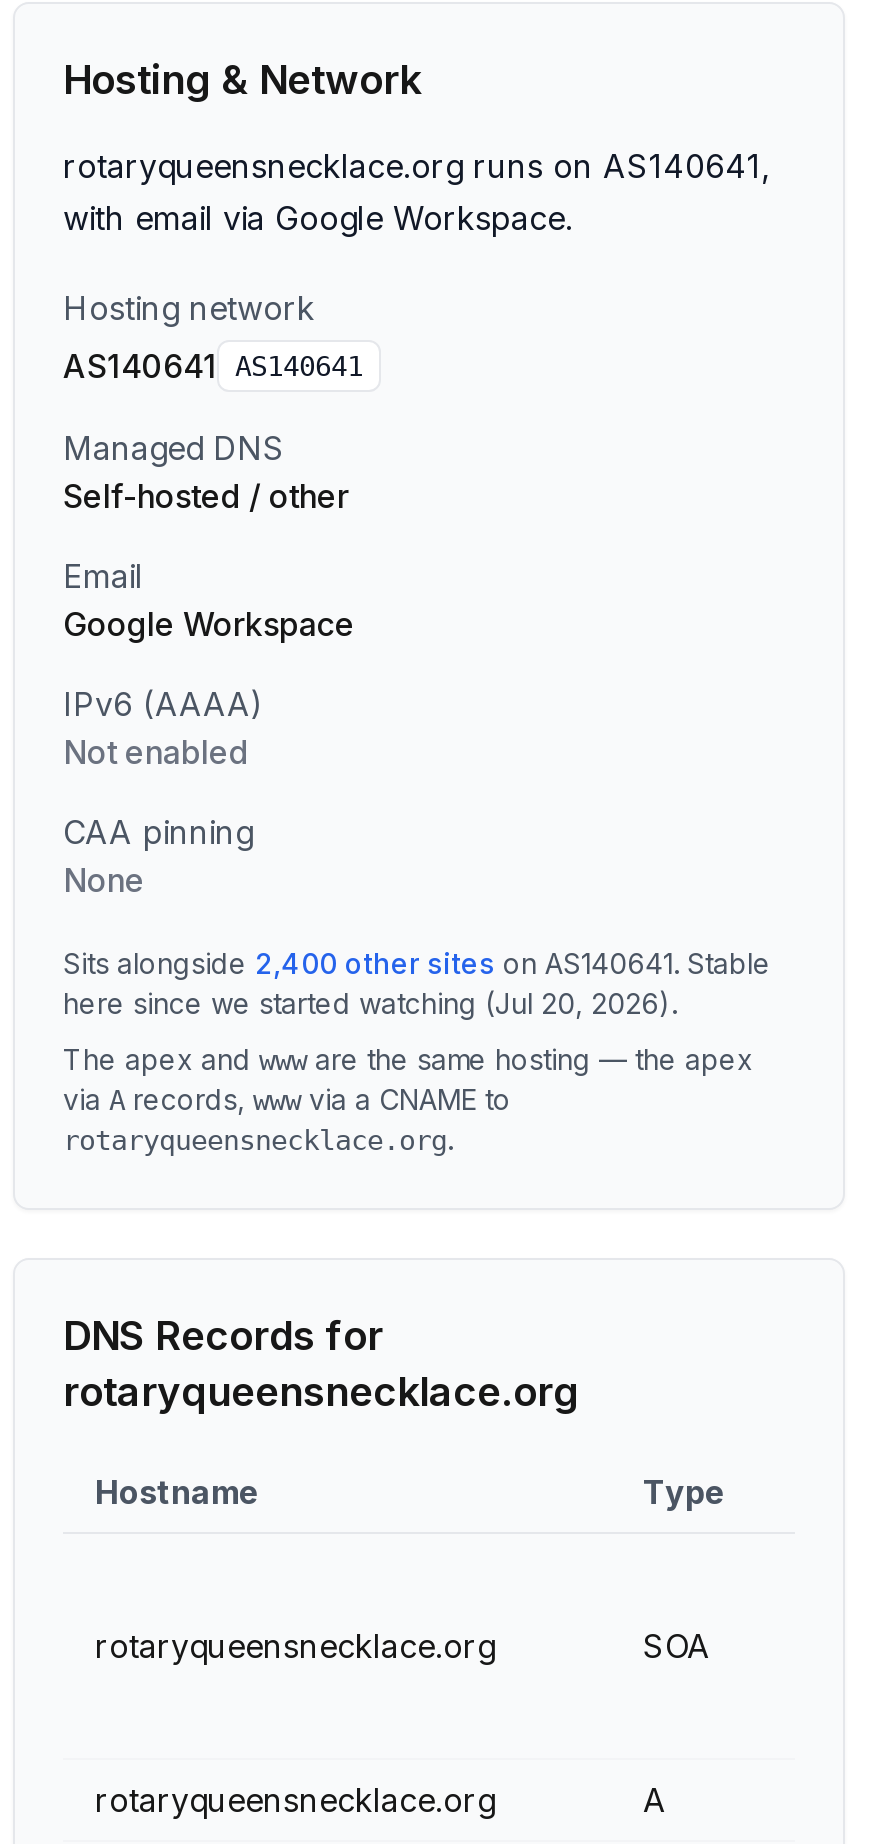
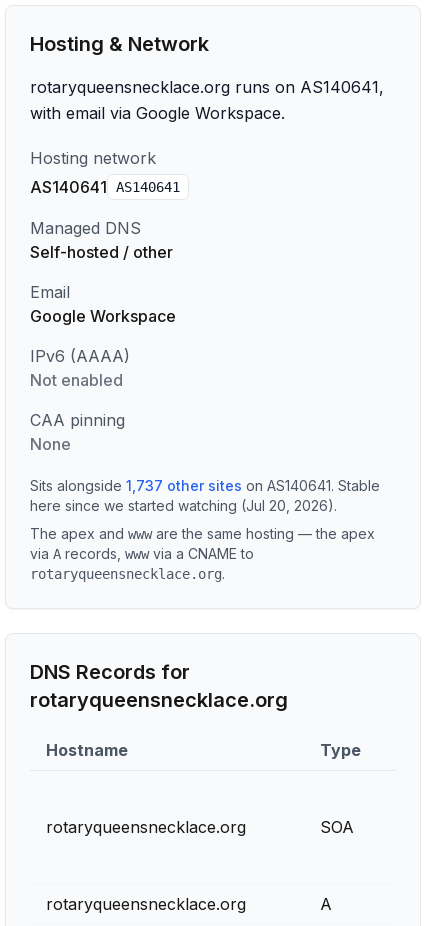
- Sits alongside 2,400 other sites on AS140641. Stable
+ Sits alongside 1,737 other sites on AS140641. Stable
